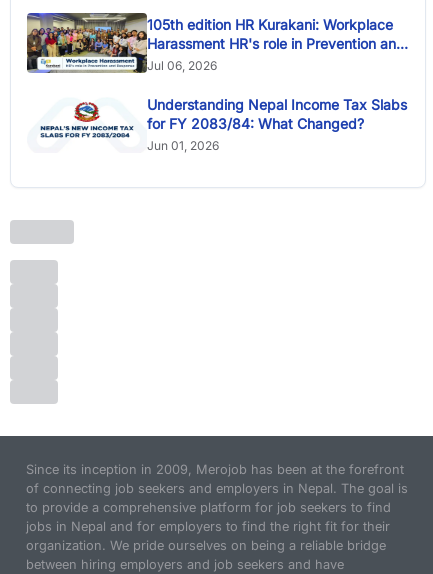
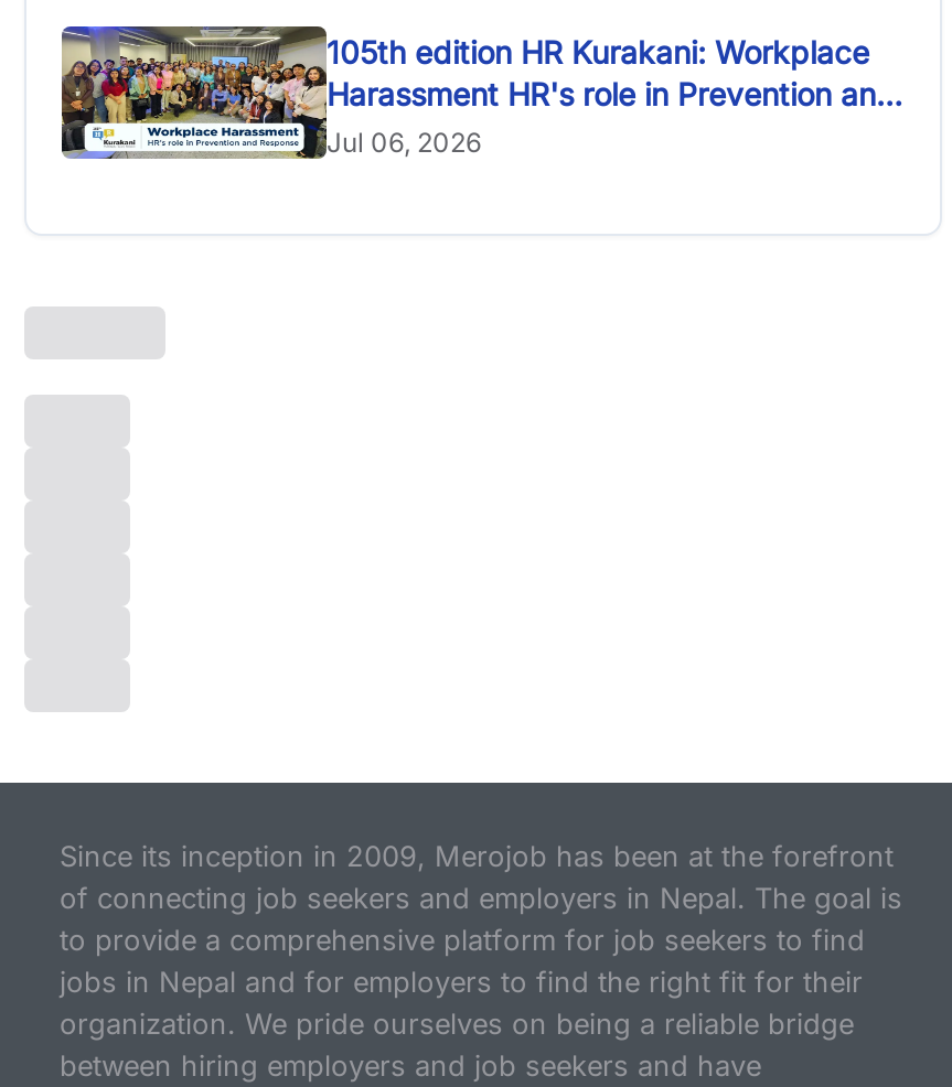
- [image]
- Understanding Nepal Income Tax Slabs
- for FY 2083/84: What Changed?
- Jun 01, 2026
